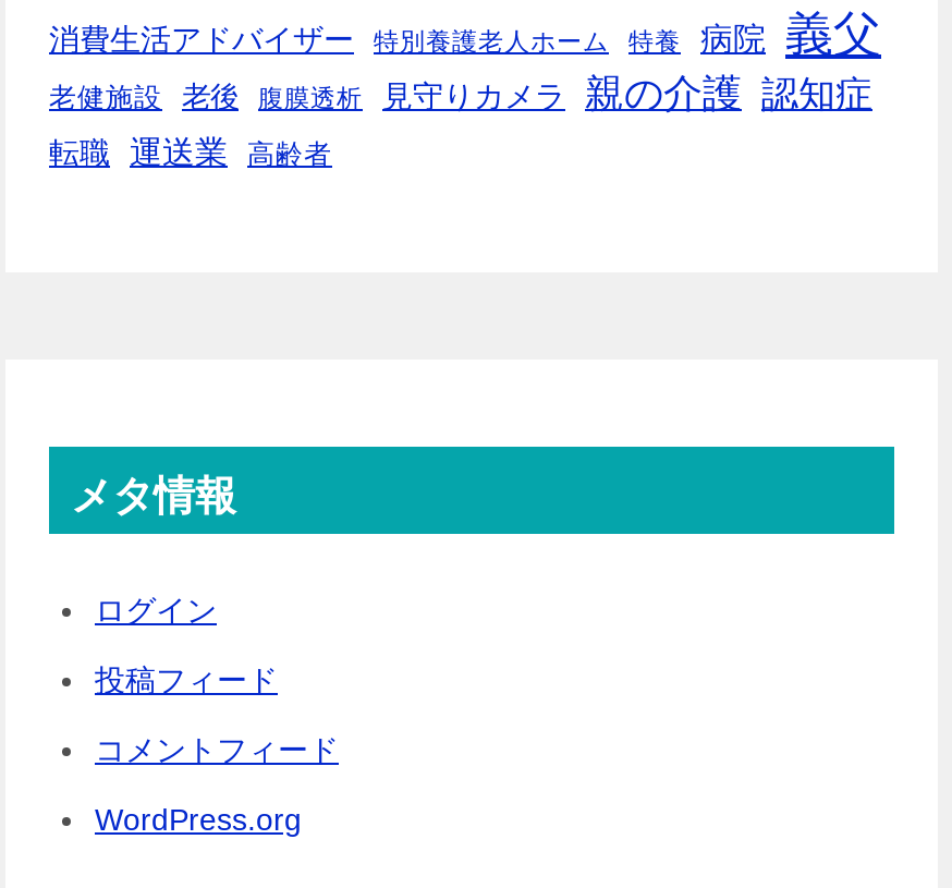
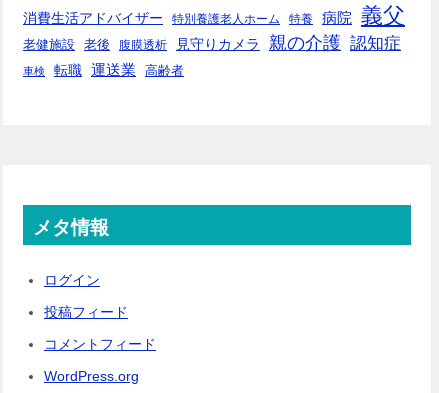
+ 車検
